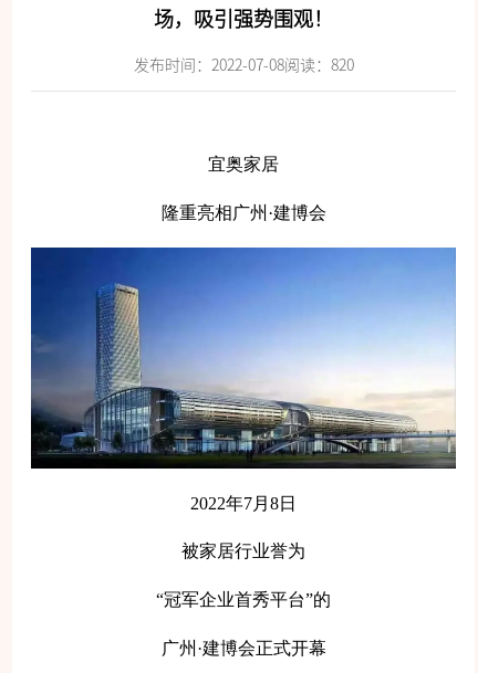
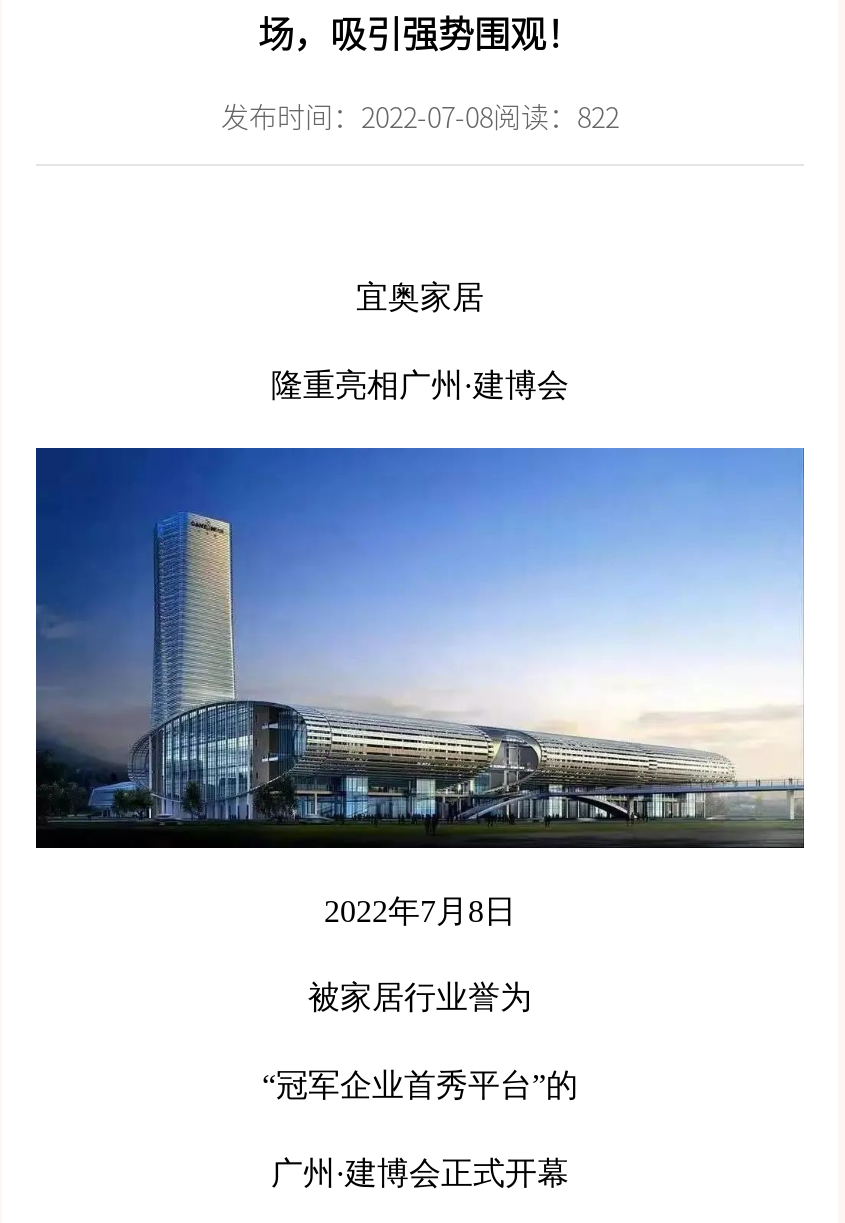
- 发布时间：2022-07-08阅读：820
+ 发布时间：2022-07-08阅读：822
